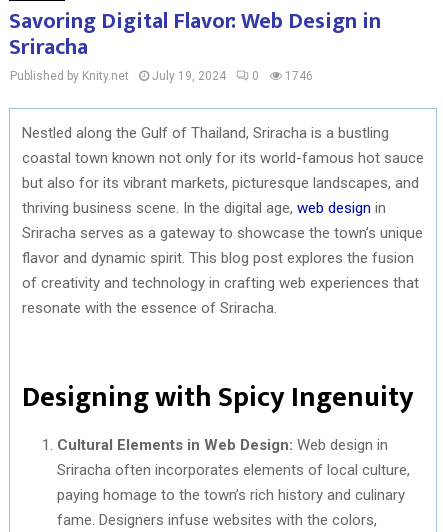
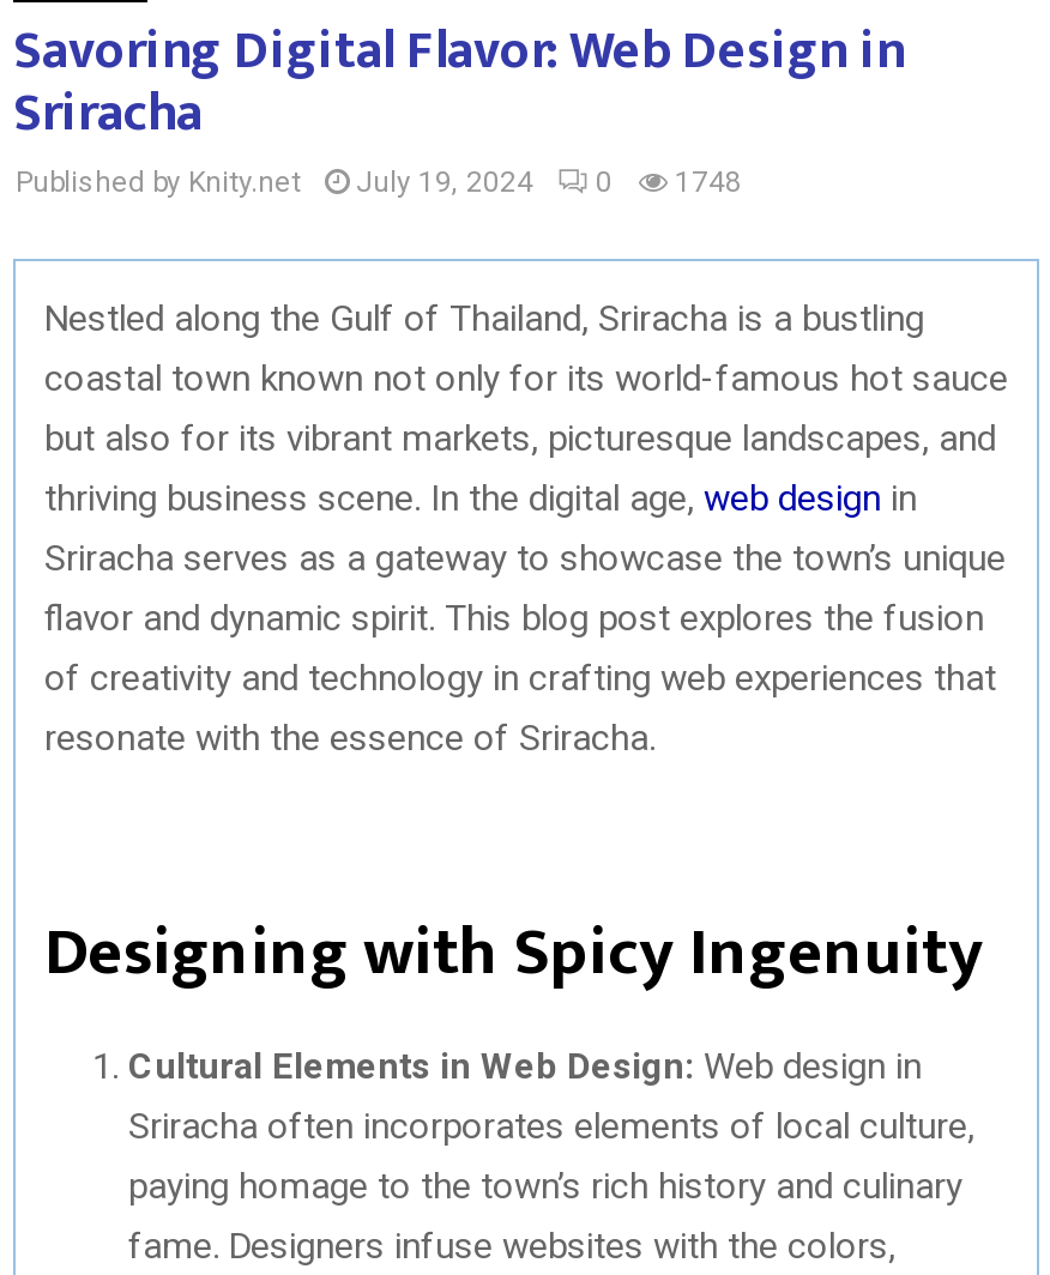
- Published by Knity.net July 19, 2024 0 1746
+ Published by Knity.net July 19, 2024 0 1748
